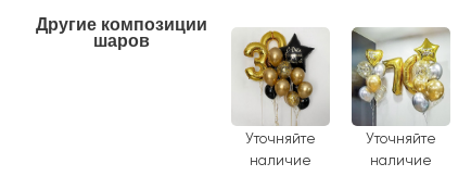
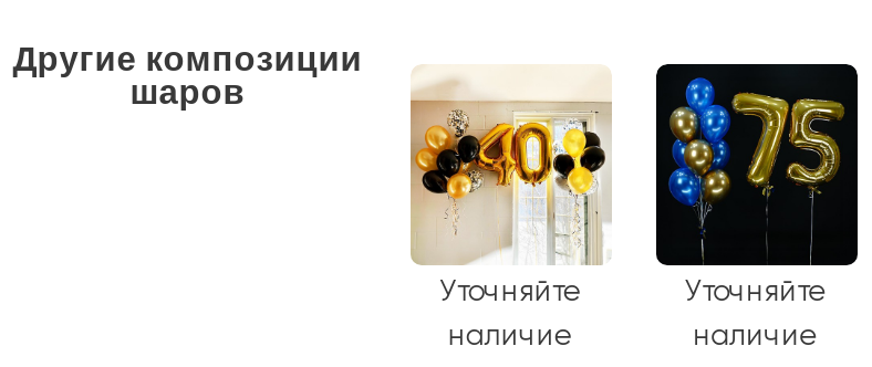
- [image]
+ [image]

- [image]
+ [image]
